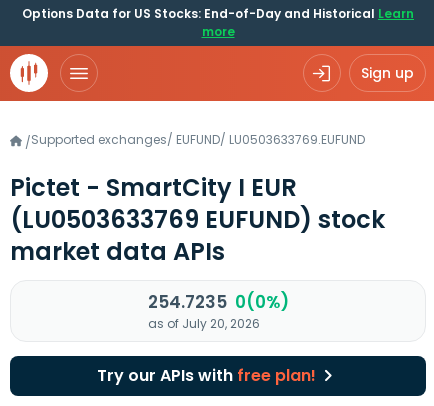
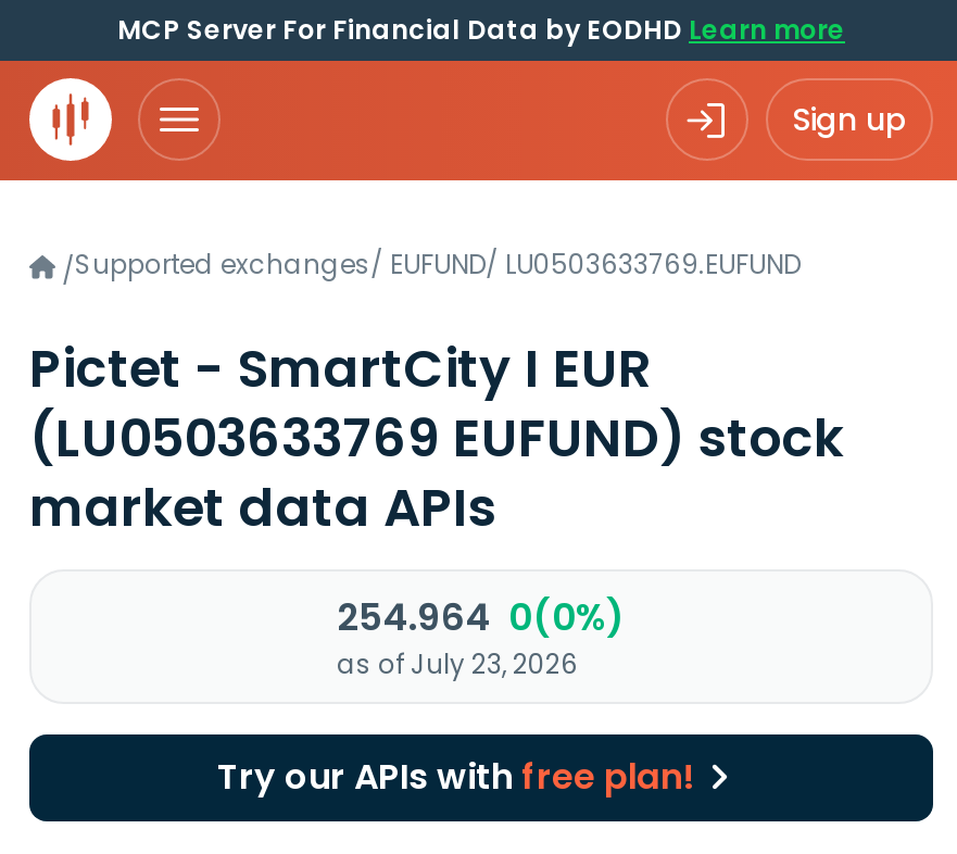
- Options Data for US Stocks: End-of-Day and Historical Learn
- more
+ MCP Server For Financial Data by EODHD Learn more

- 254.7235 0(0%)
+ 254.964 0(0%)

- as of July 20, 2026
+ as of July 23, 2026
